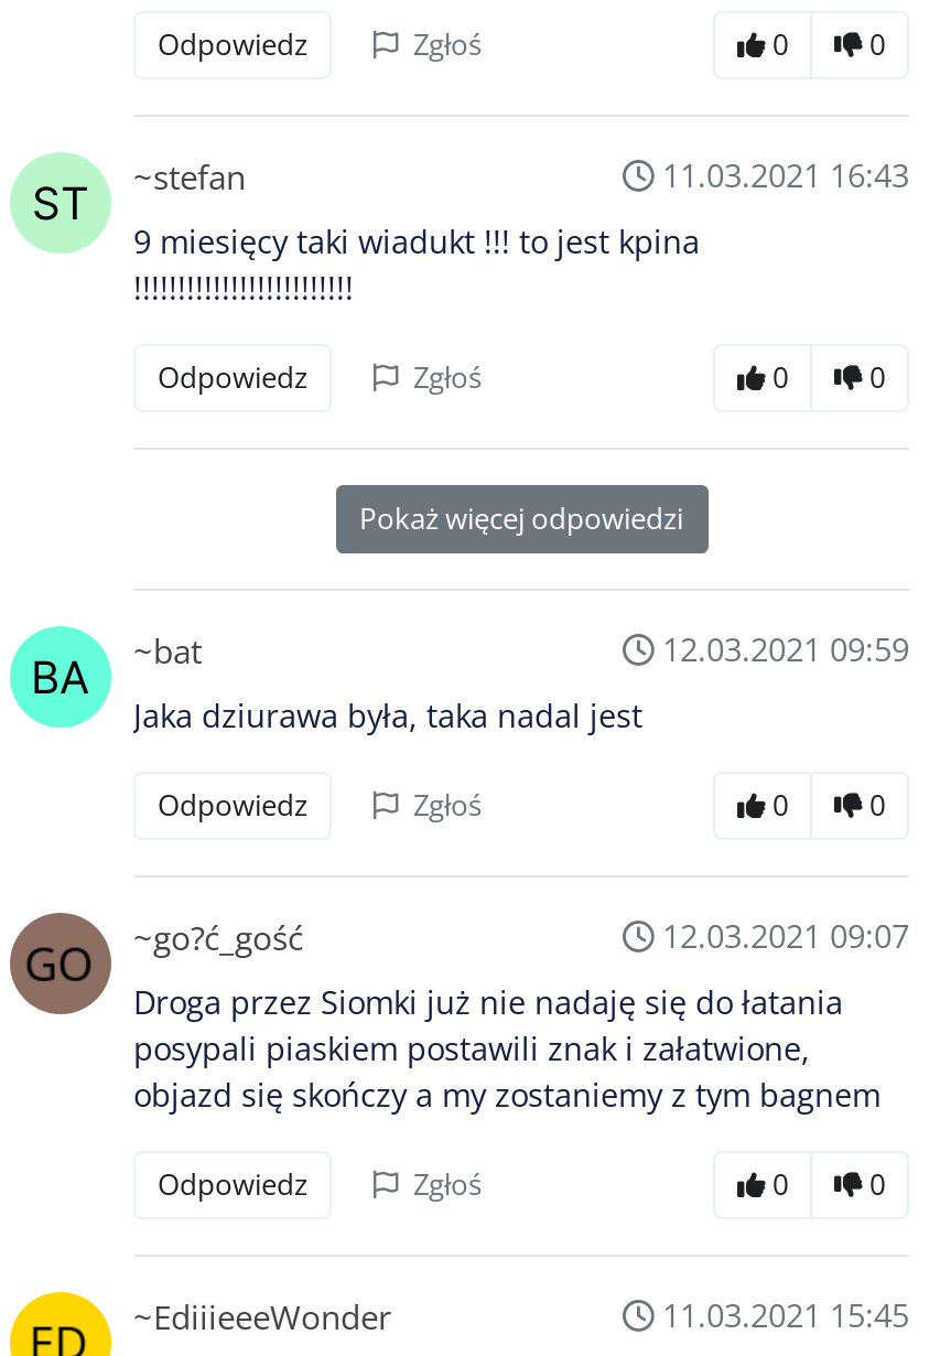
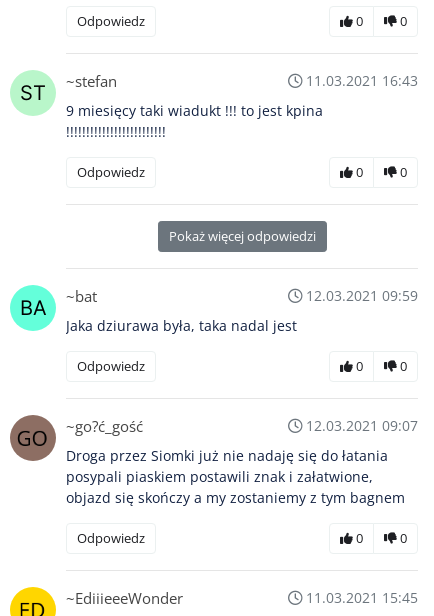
- Zgłoś

- Zgłoś

- Zgłoś

- Zgłoś
